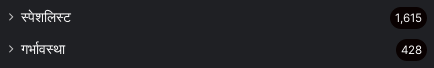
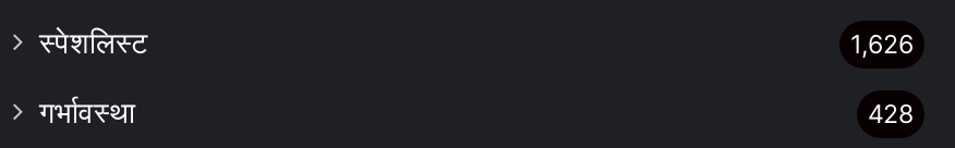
- 1,615
+ 1,626
